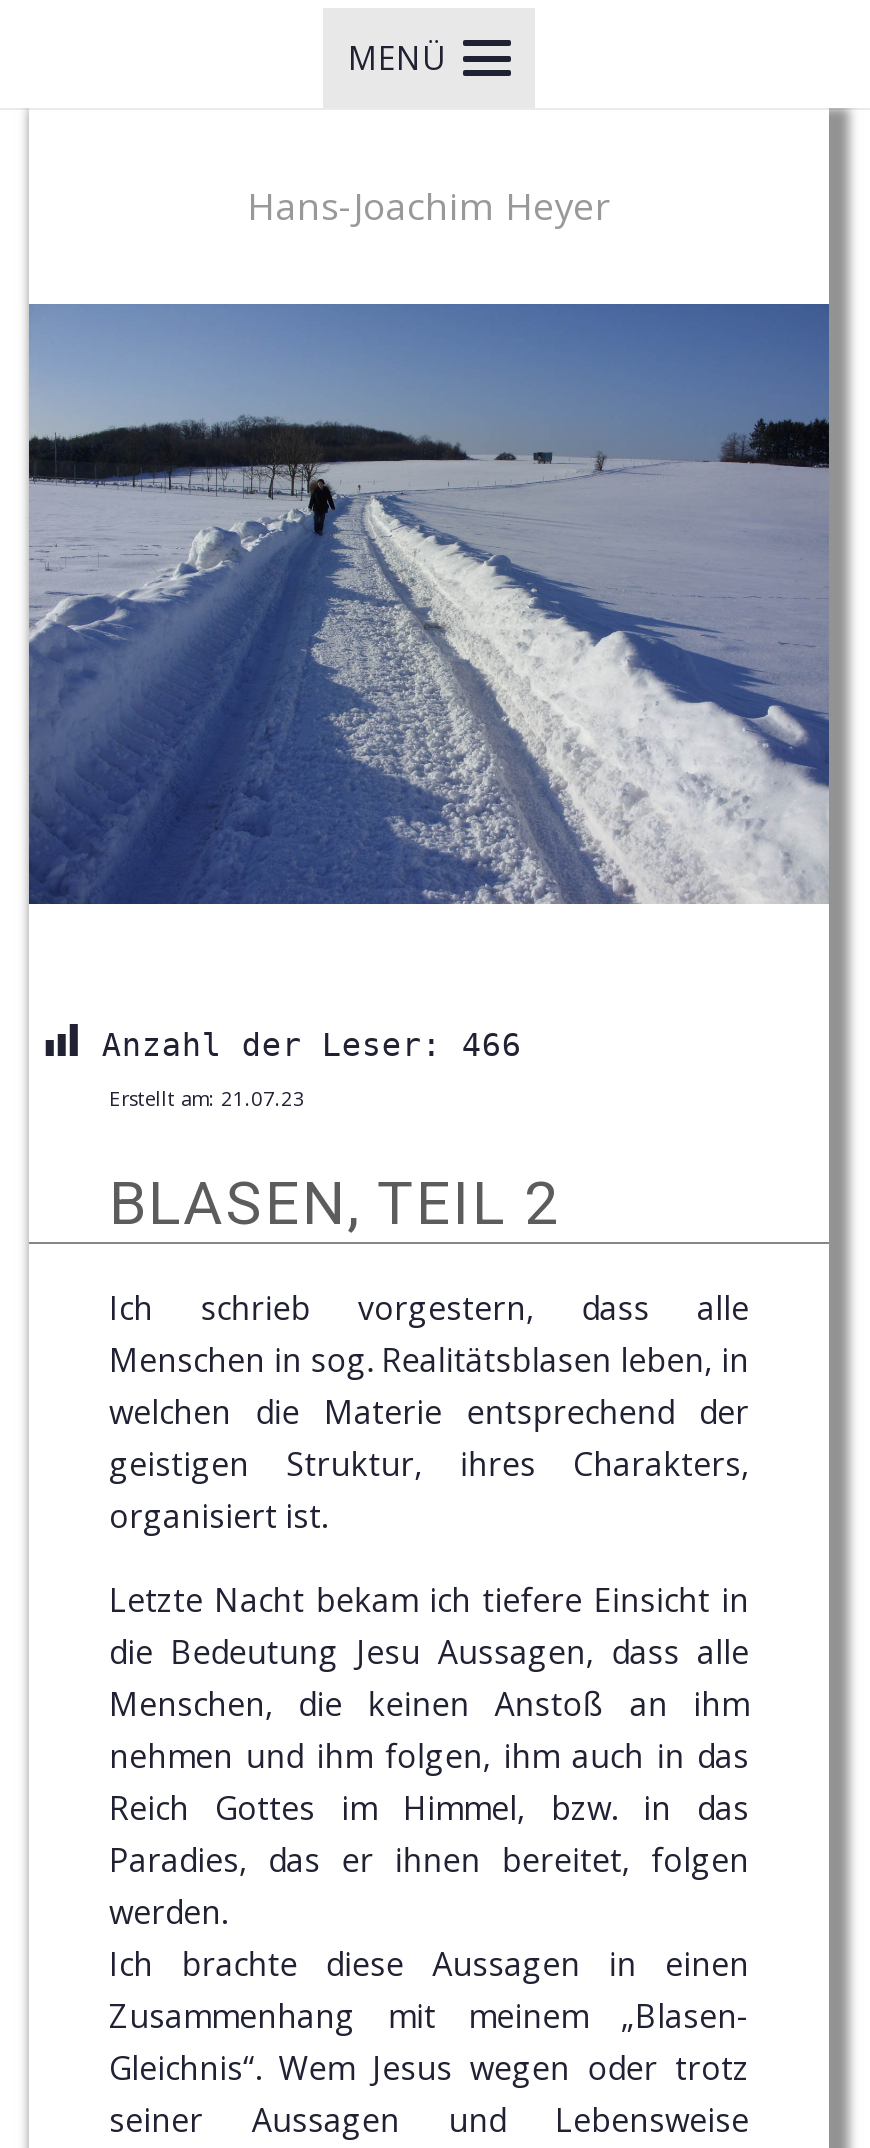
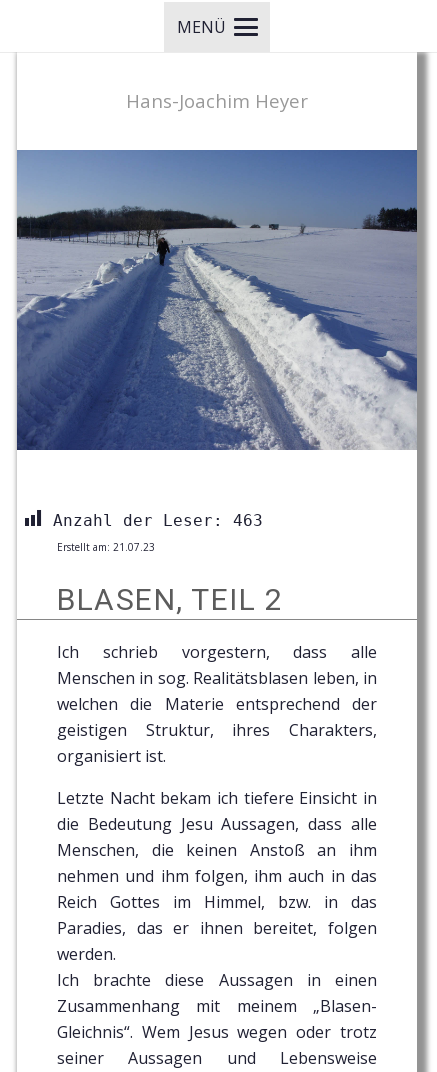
- Anzahl der Leser: 466
+ Anzahl der Leser: 463
